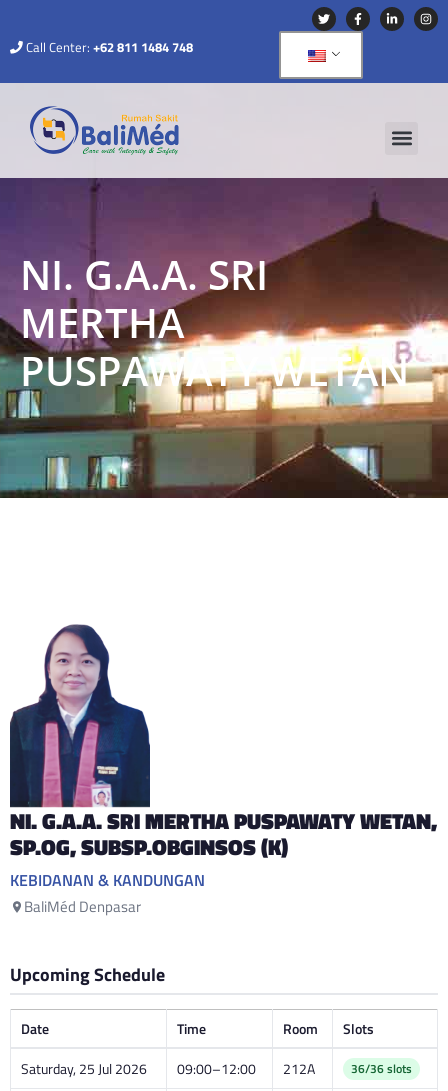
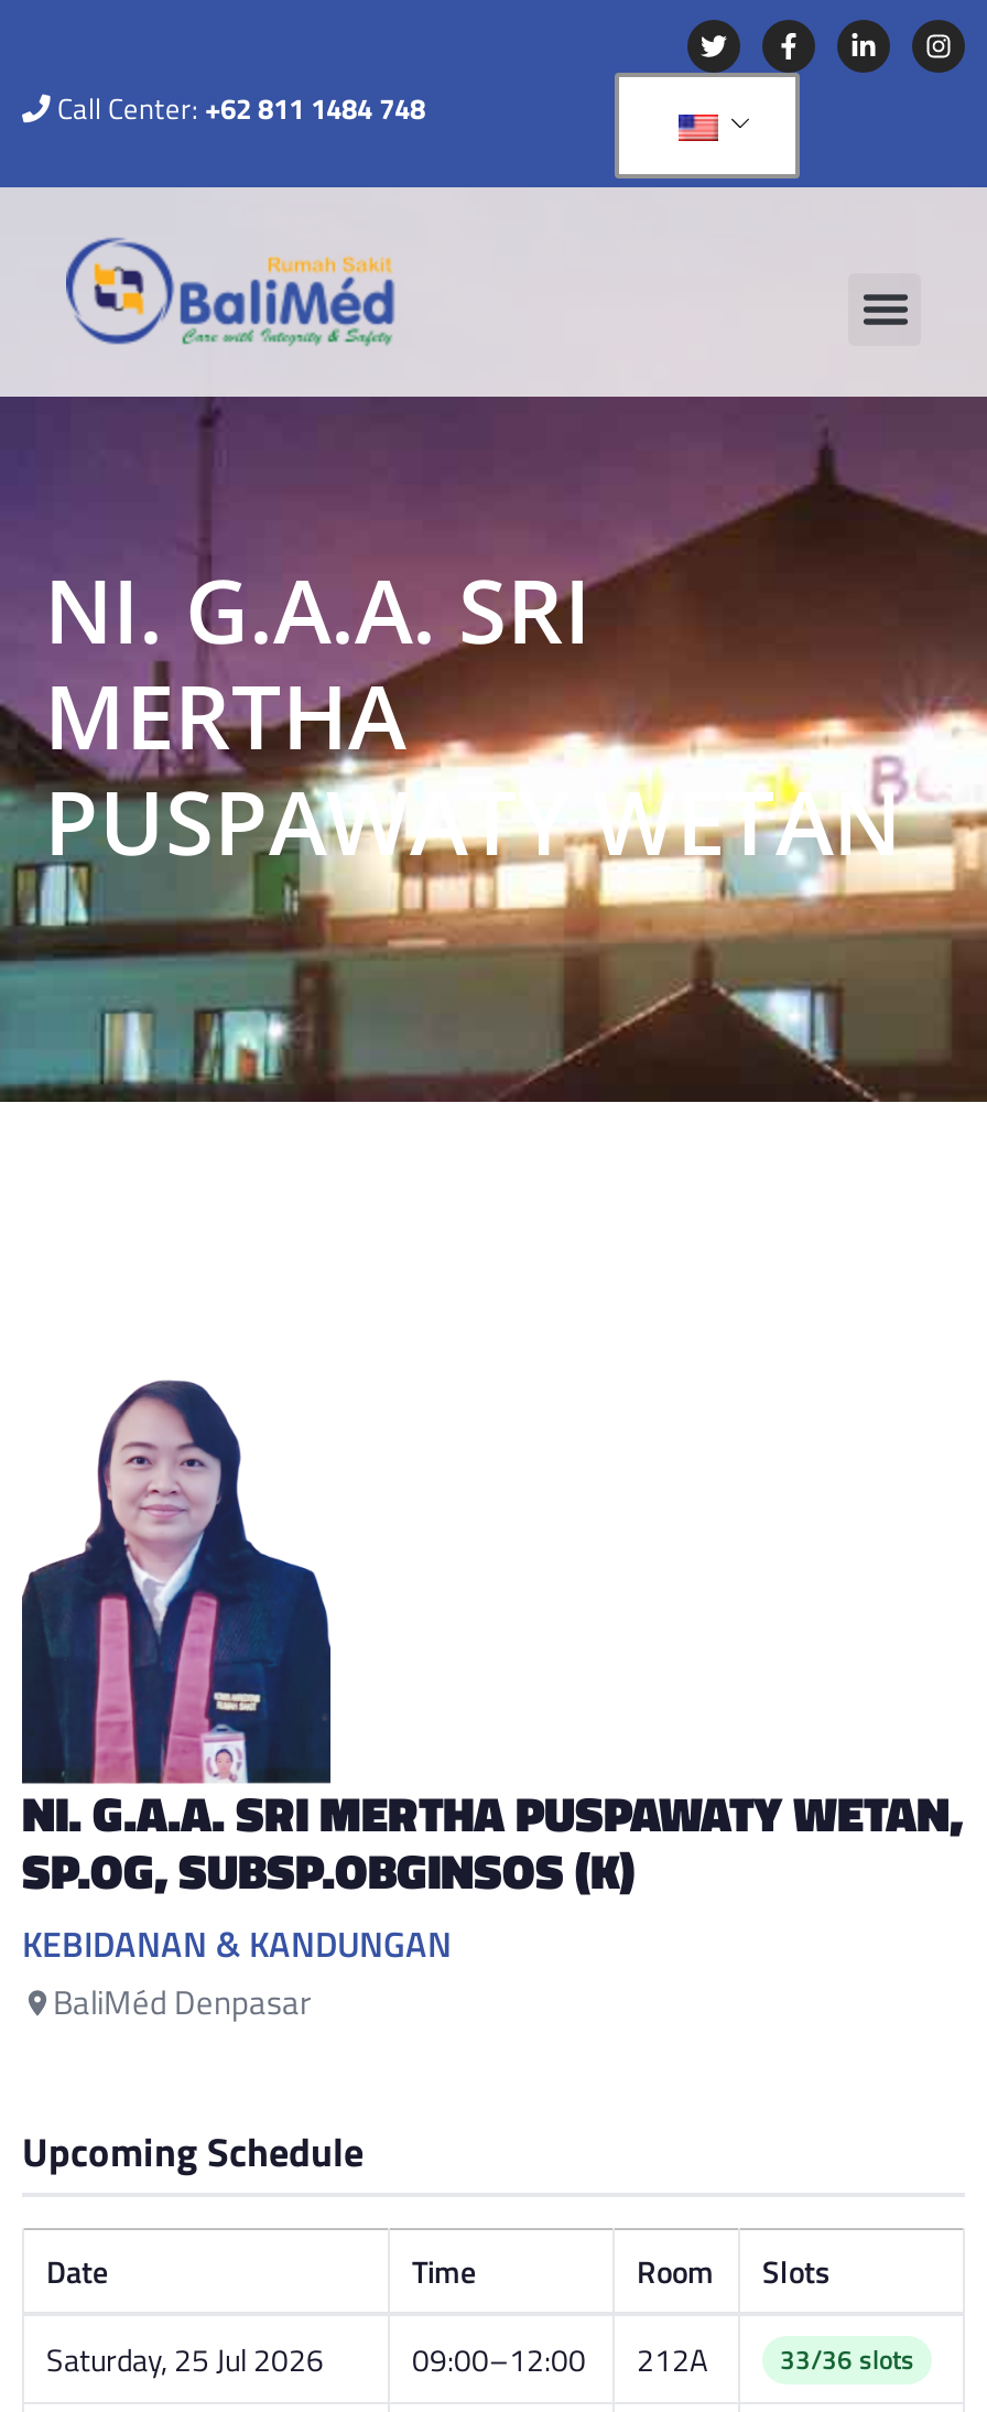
- Saturday, 25 Jul 2026 09:00–12:00 212A 36/36 slots
+ Saturday, 25 Jul 2026 09:00–12:00 212A 33/36 slots
